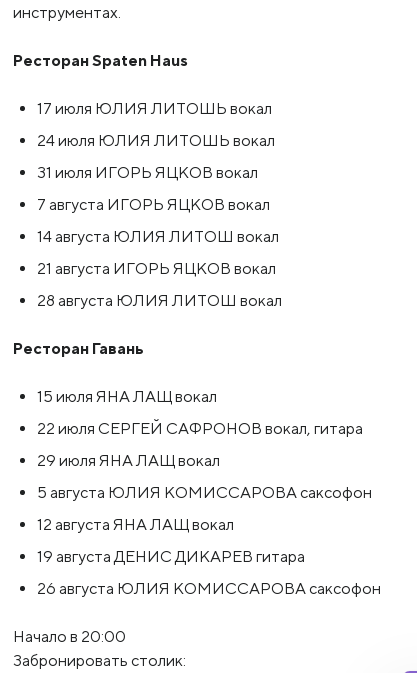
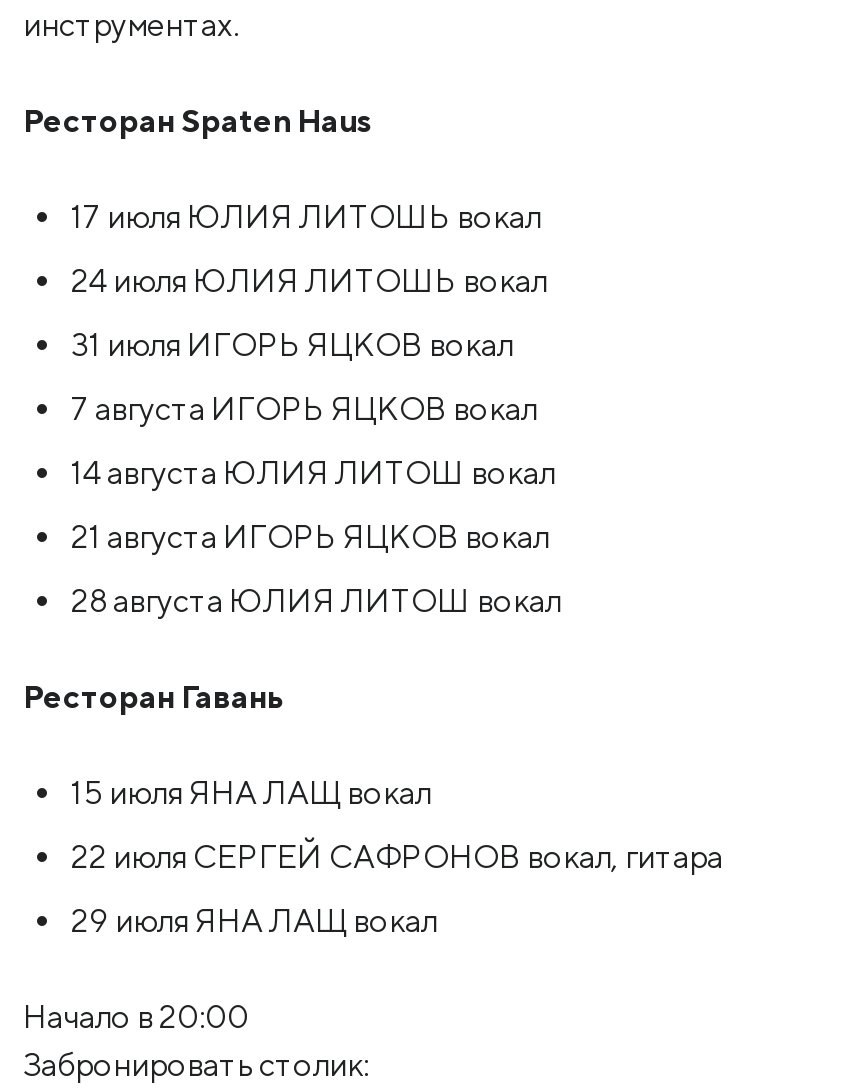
- 5 августа ЮЛИЯ КОМИССАРОВА саксофон
- 12 августа ЯНА ЛАЩ вокал
- 19 августа ДЕНИС ДИКАРЕВ гитара
- 26 августа ЮЛИЯ КОМИССАРОВА саксофон
